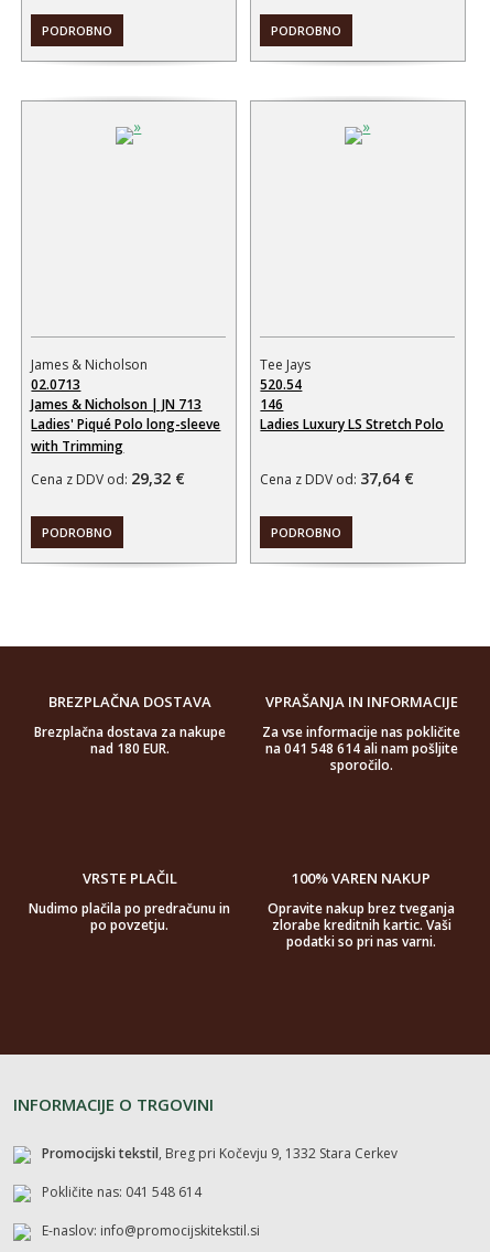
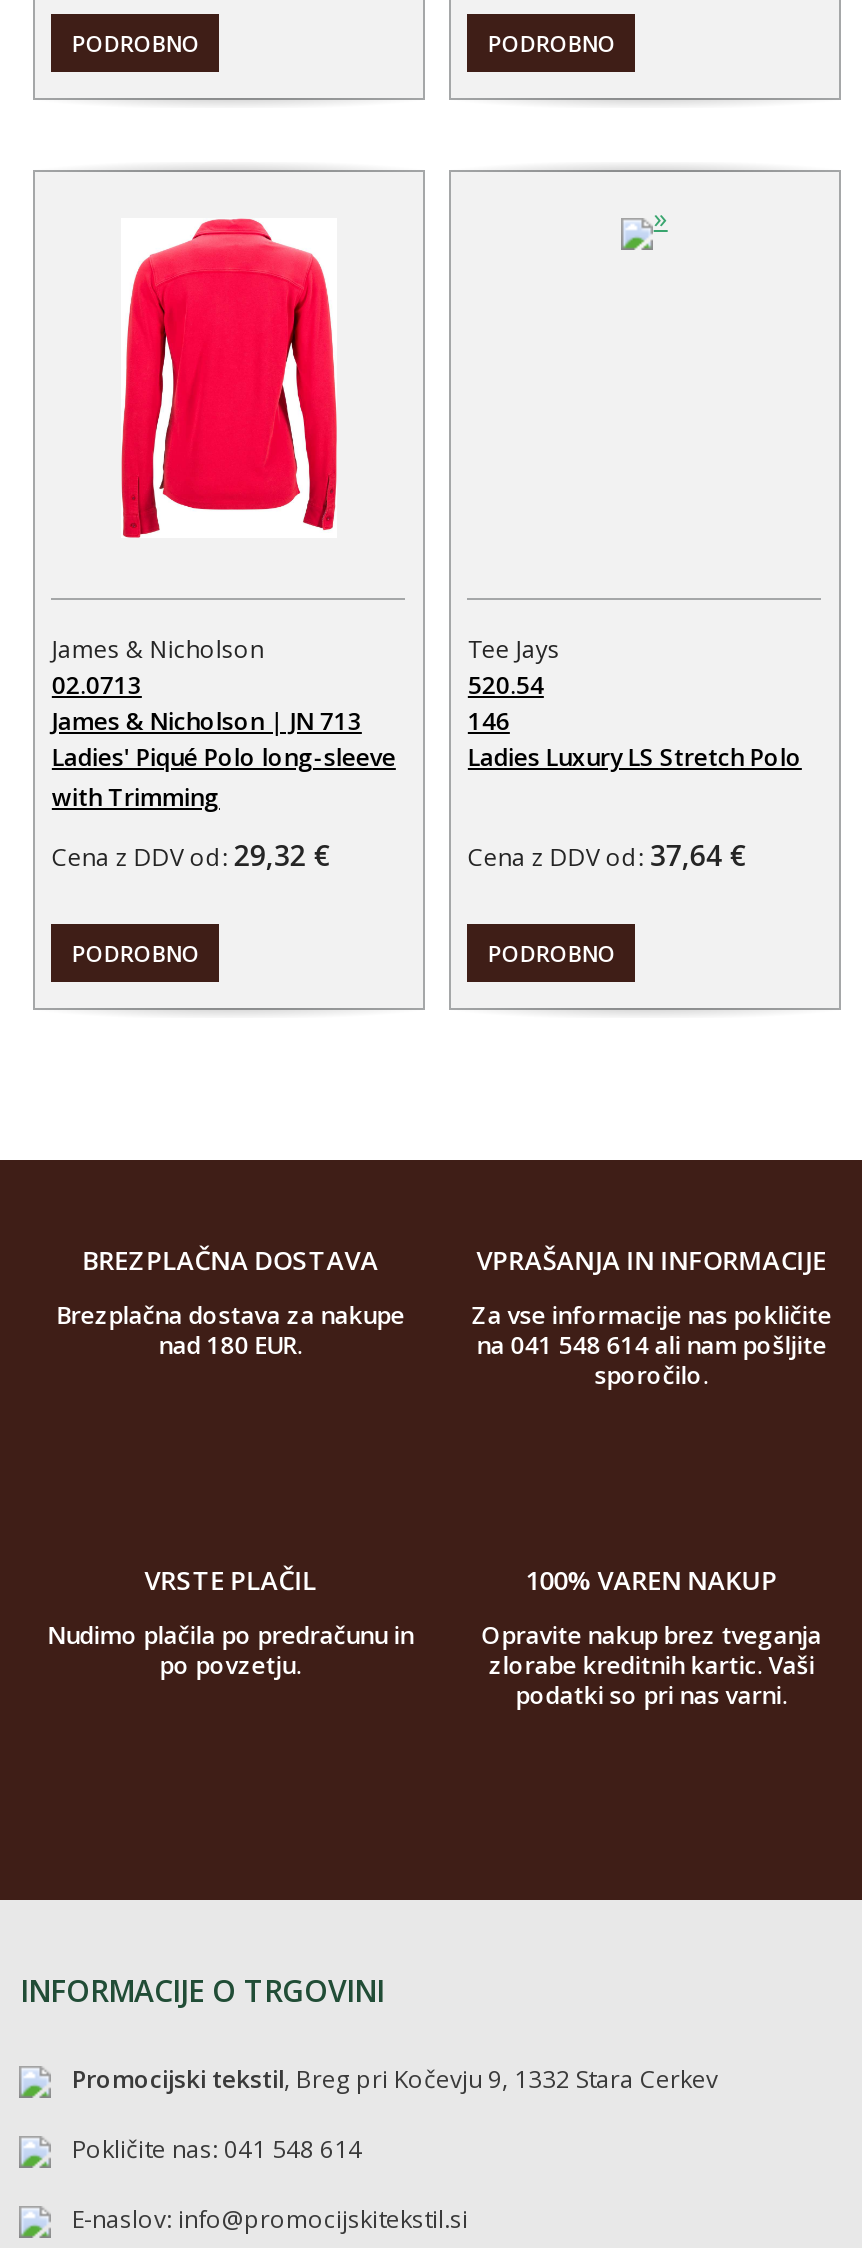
+ [image]
